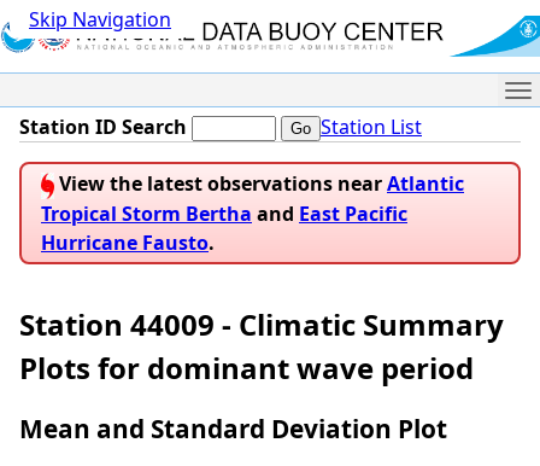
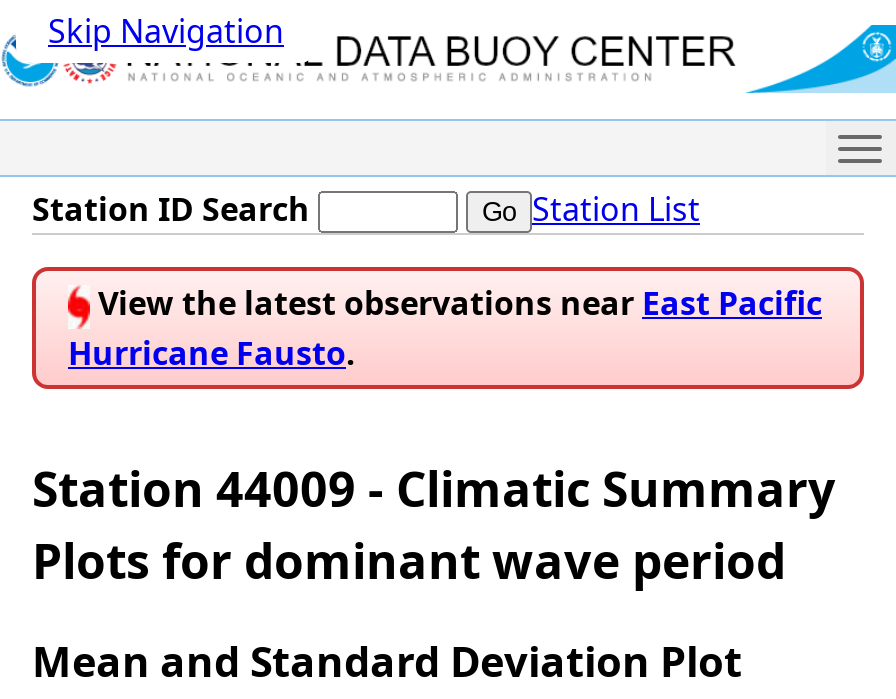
- View the latest observations near Atlantic
- Tropical Storm Bertha and East Pacific
+ View the latest observations near East Pacific
